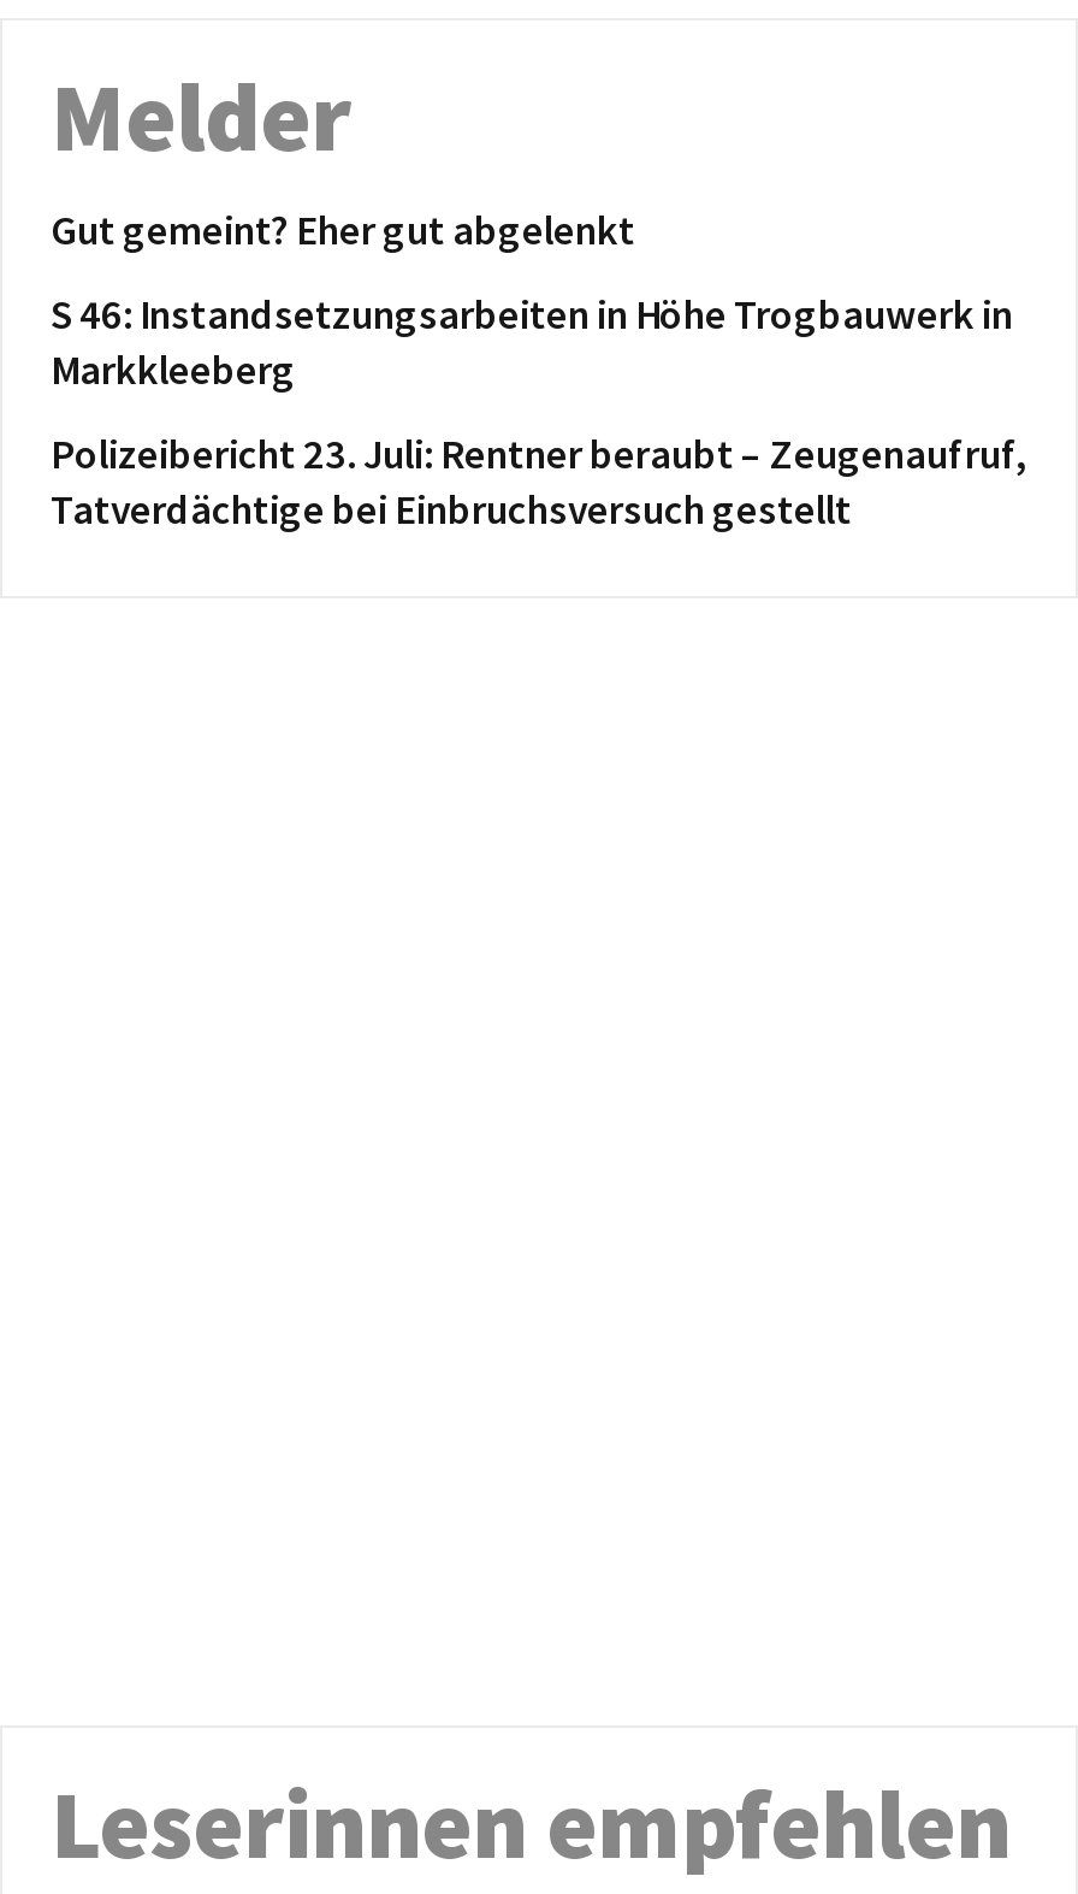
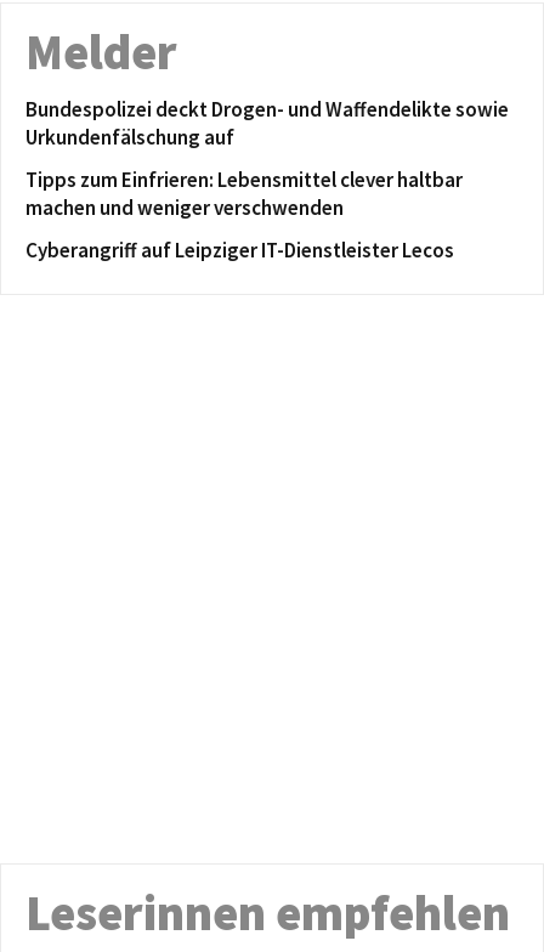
- Gut gemeint? Eher gut abgelenkt
+ Bundespolizei deckt Drogen- und Waffendelikte sowie
+ Urkundenfälschung auf

- S 46: Instandsetzungsarbeiten in Höhe Trogbauwerk in
- Markkleeberg
+ Tipps zum Einfrieren: Lebensmittel clever haltbar
+ machen und weniger verschwenden

- Polizeibericht 23. Juli: Rentner beraubt – Zeugenaufruf,
- Tatverdächtige bei Einbruchsversuch gestellt
+ Cyberangriff auf Leipziger IT-Dienstleister Lecos
